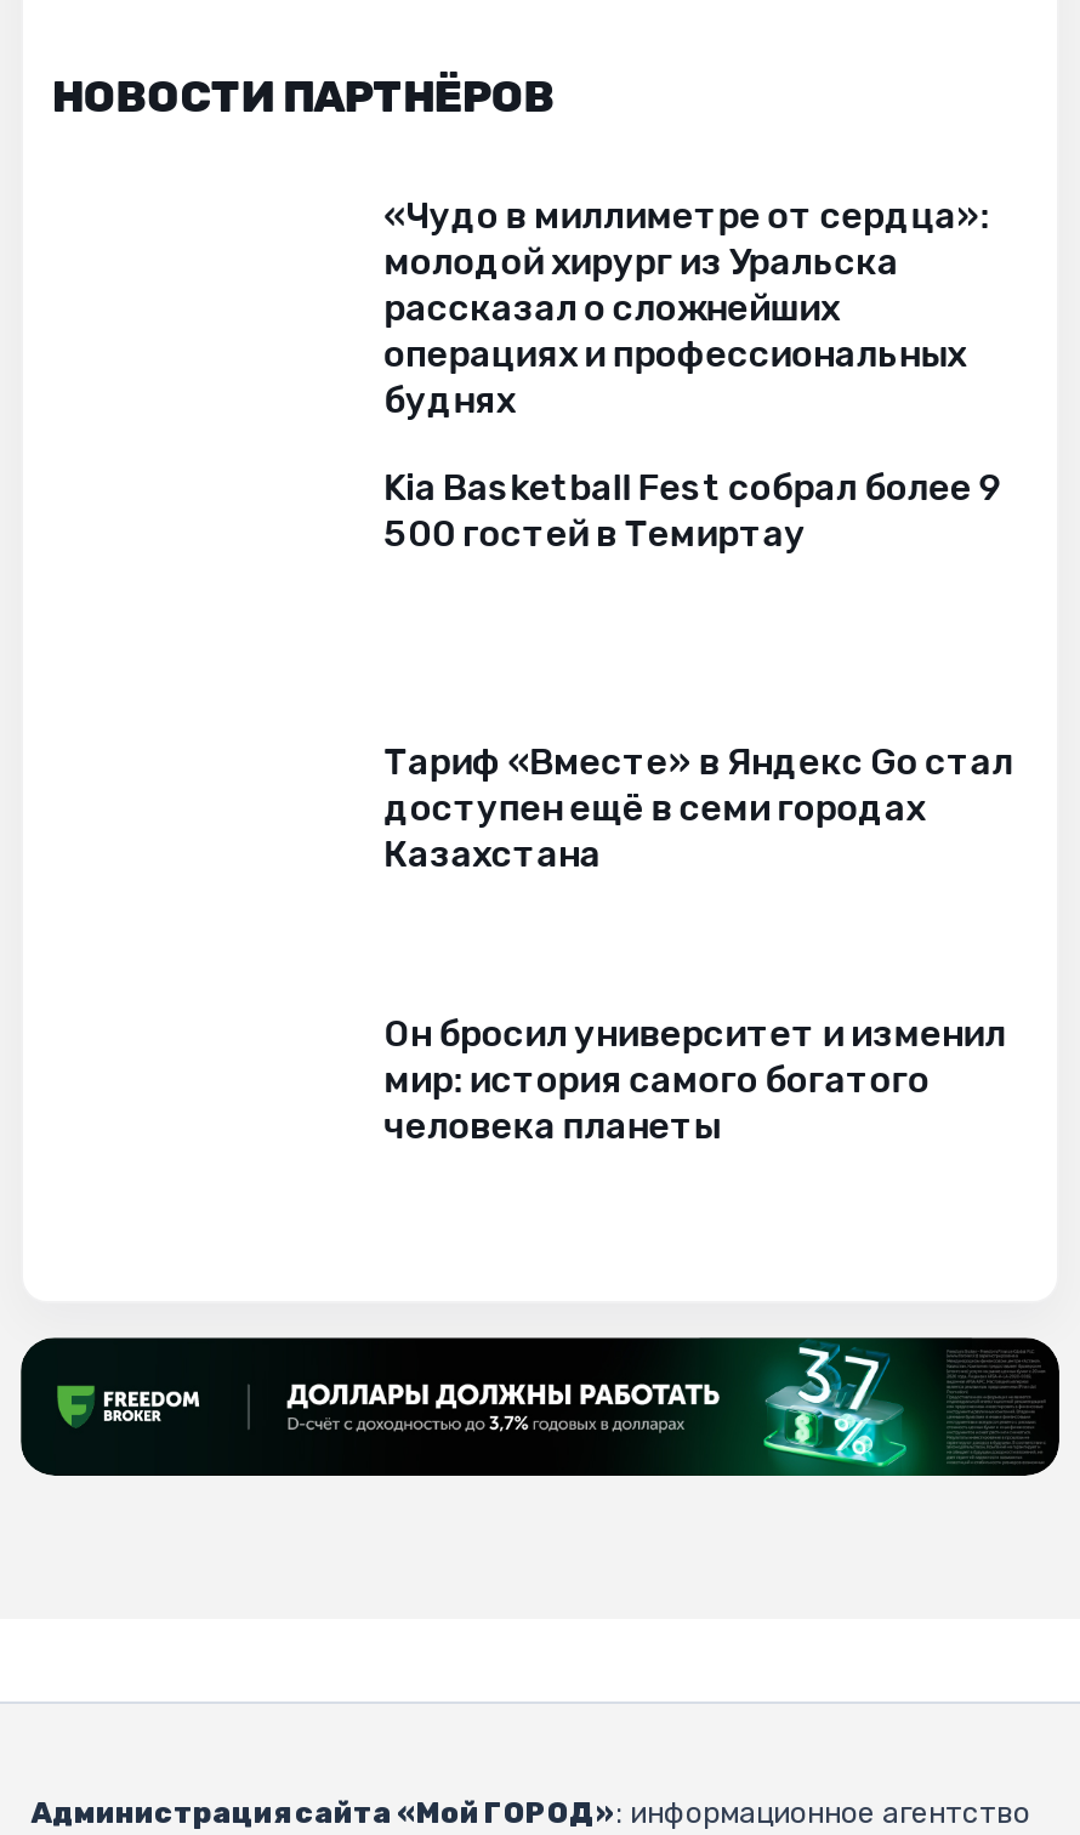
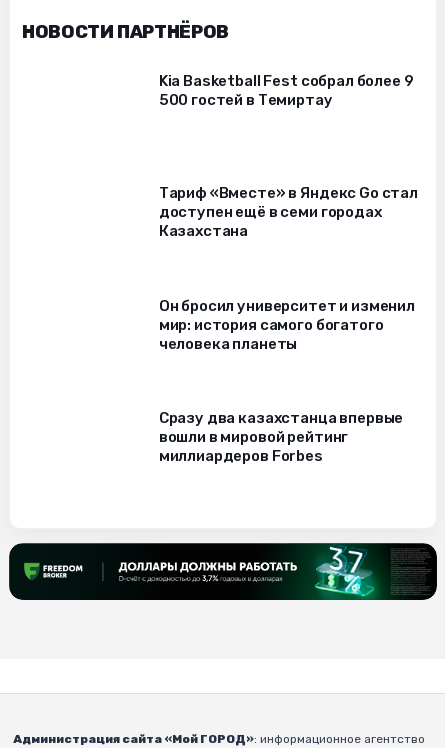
- «Чудо в миллиметре от сердца»:
- молодой хирург из Уральска
- рассказал о сложнейших
- операциях и профессиональных
- буднях

moved up: 500 гостей в Темиртау | Тариф «Вместе» в Яндекс Go стал | доступен ещё в семи городах | Казахстана | Он бросил университет и изменил | мир: история самого богатого | человека планеты

+ Сразу два казахстанца впервые
+ вошли в мировой рейтинг
+ миллиардеров Forbes
